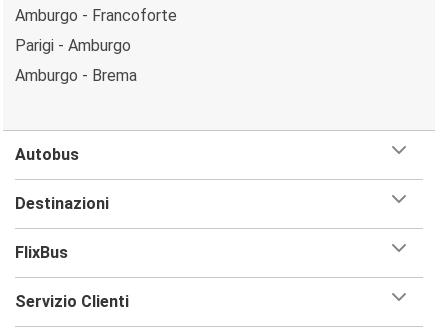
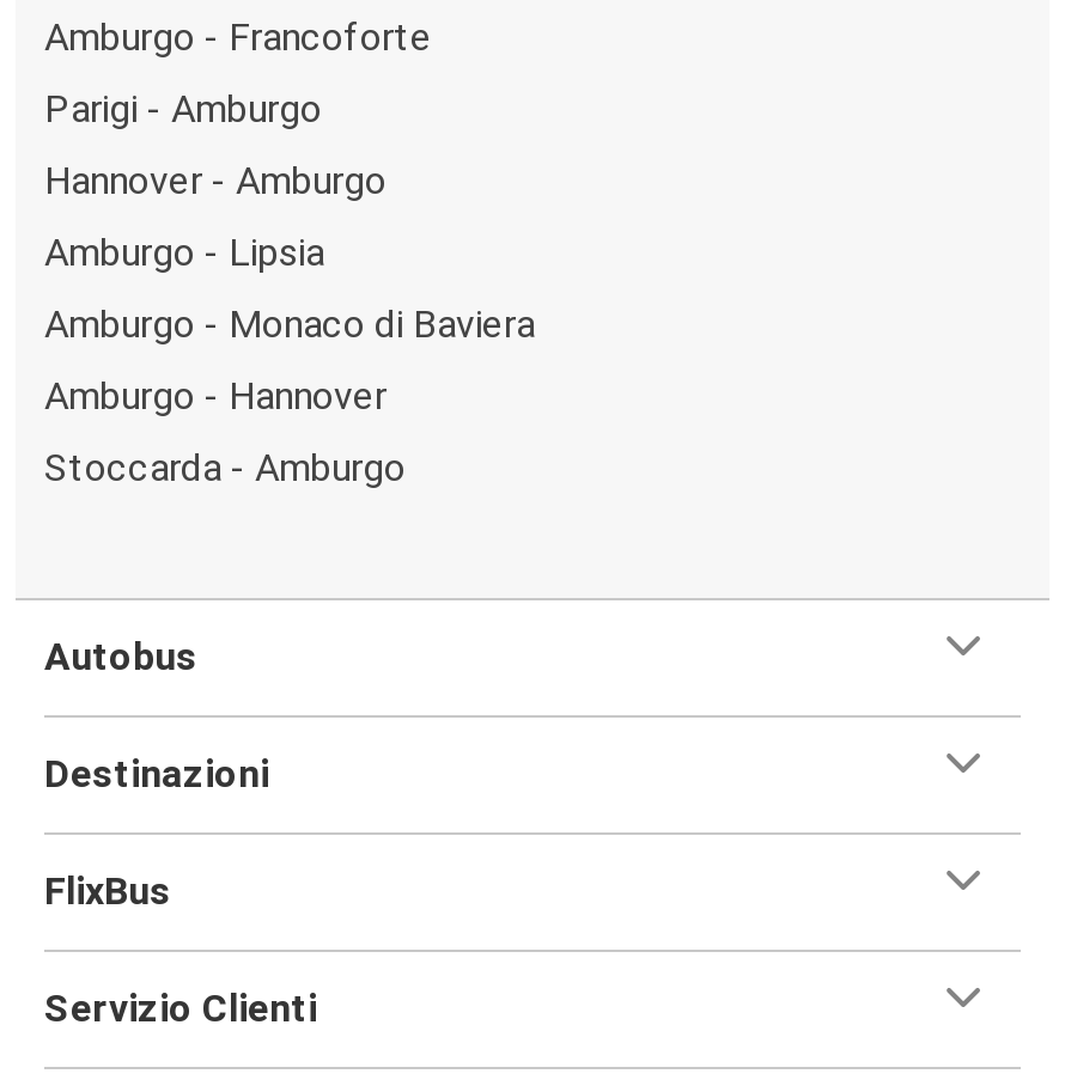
- Amburgo - Brema
+ Hannover - Amburgo
+ Amburgo - Lipsia
+ Amburgo - Monaco di Baviera
+ Amburgo - Hannover
+ Stoccarda - Amburgo
